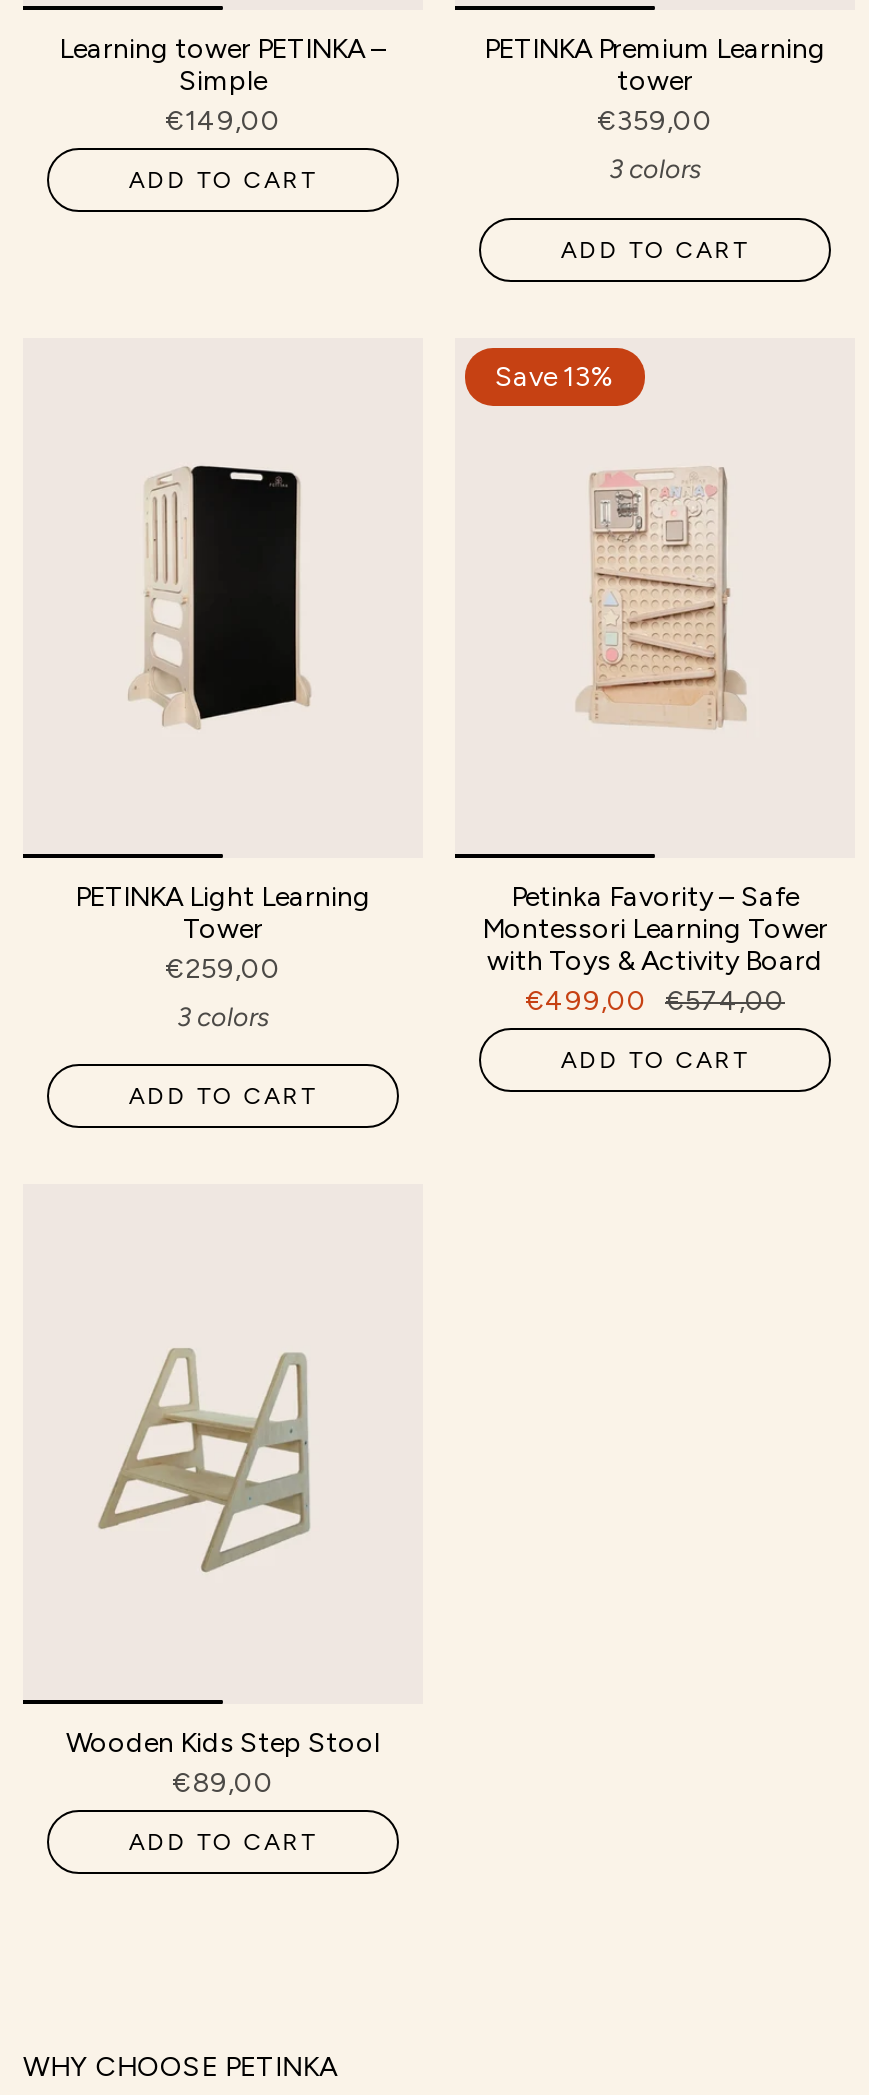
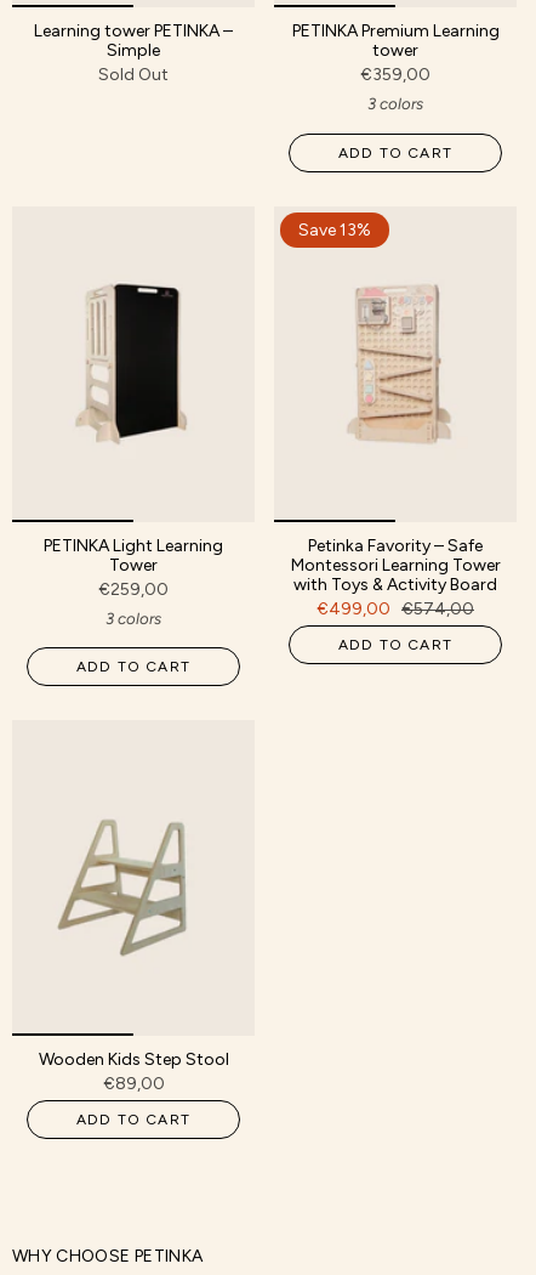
- €149,00
- ADD TO CART
+ Sold Out
